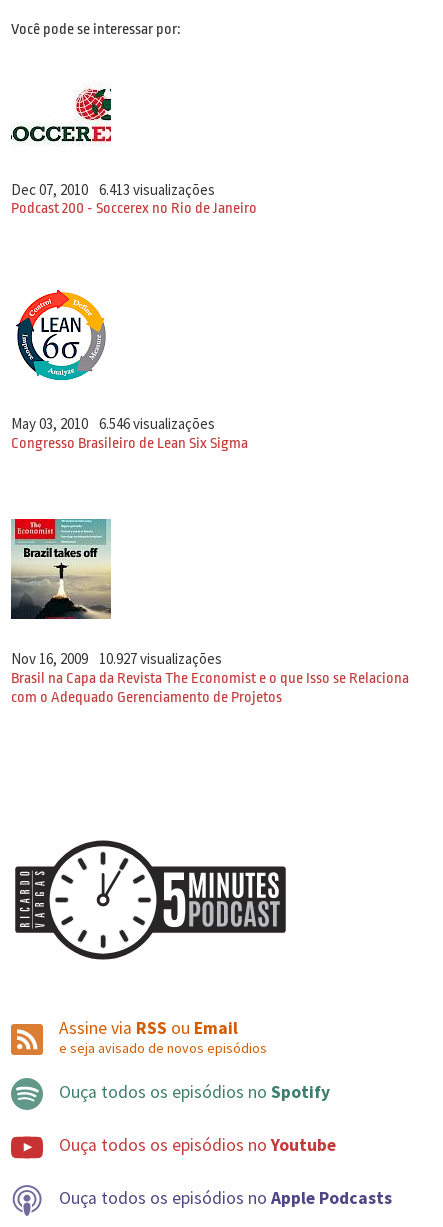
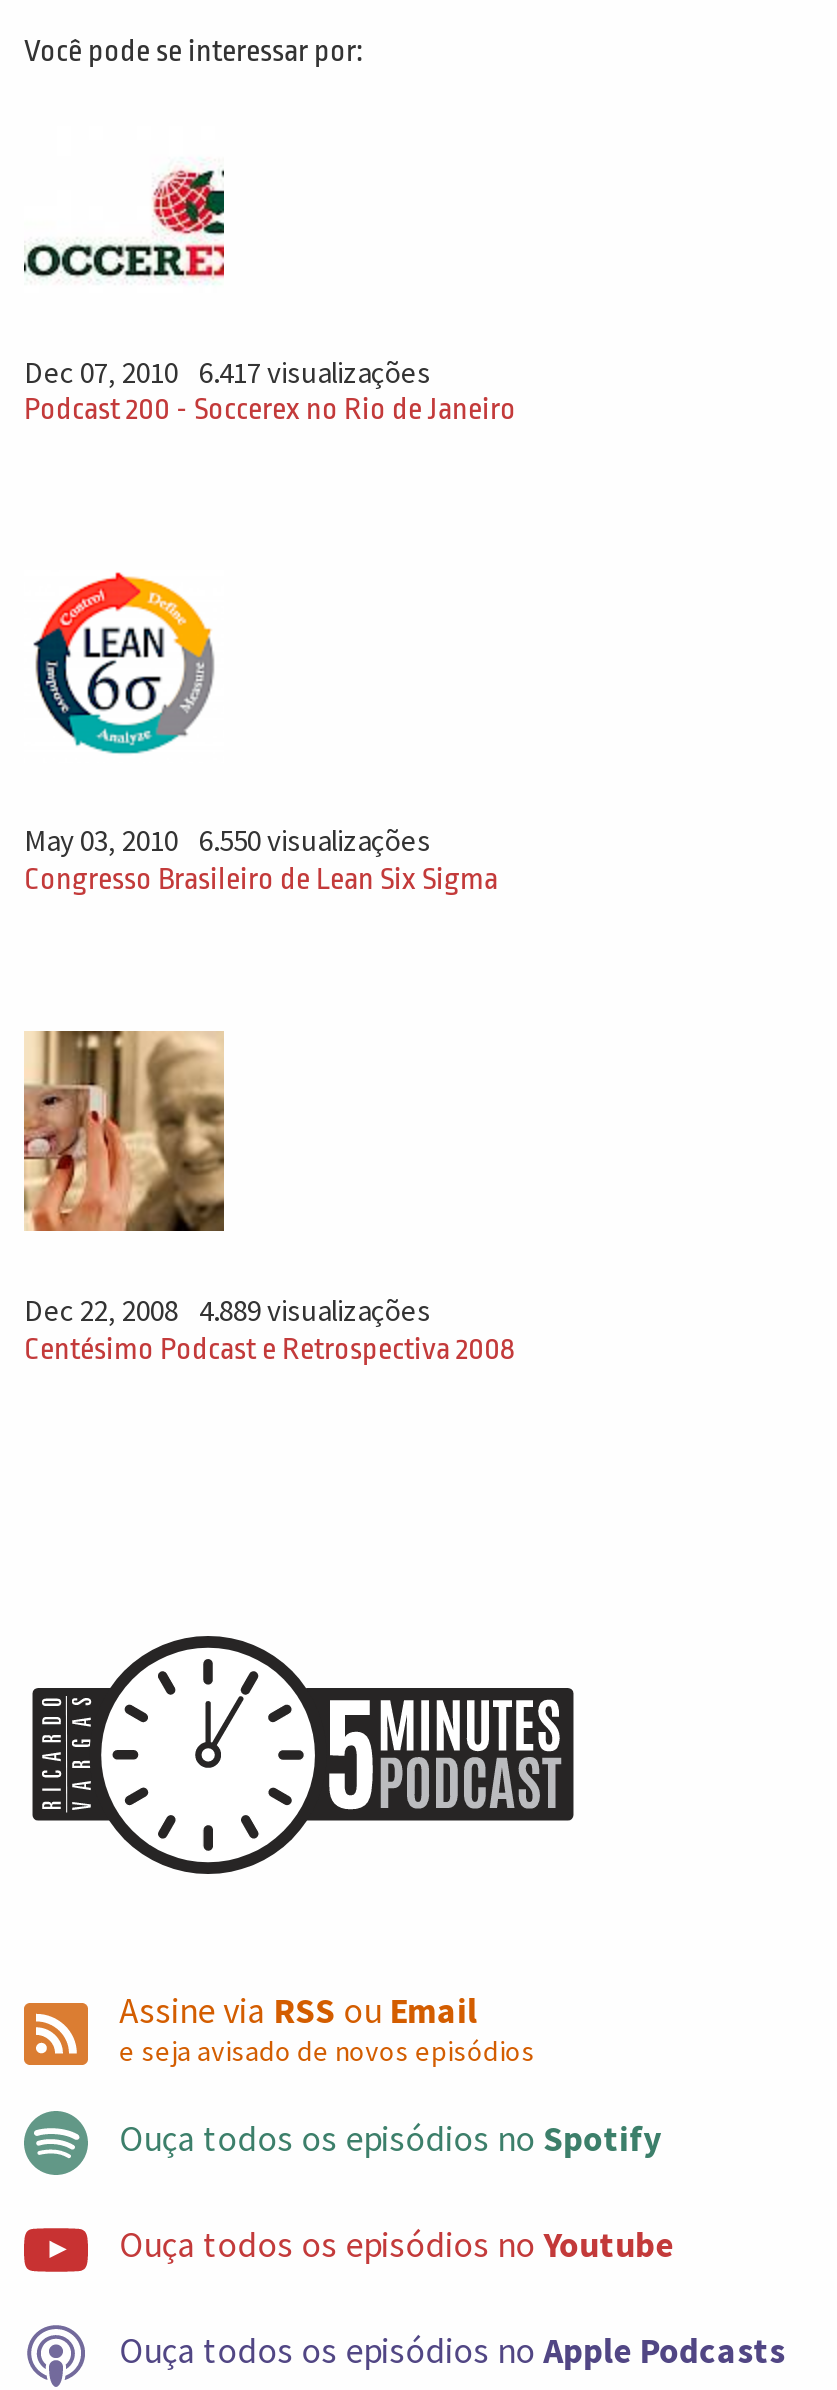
- Dec 07, 2010 6.413 visualizações
+ Dec 07, 2010 6.417 visualizações

- May 03, 2010 6.546 visualizações
+ May 03, 2010 6.550 visualizações

- [image]
- Nov 16, 2009 10.927 visualizações
- Brasil na Capa da Revista The Economist e o que Isso se Relaciona
- com o Adequado Gerenciamento de Projetos
+ [image]
+ Dec 22, 2008 4.889 visualizações
+ Centésimo Podcast e Retrospectiva 2008
